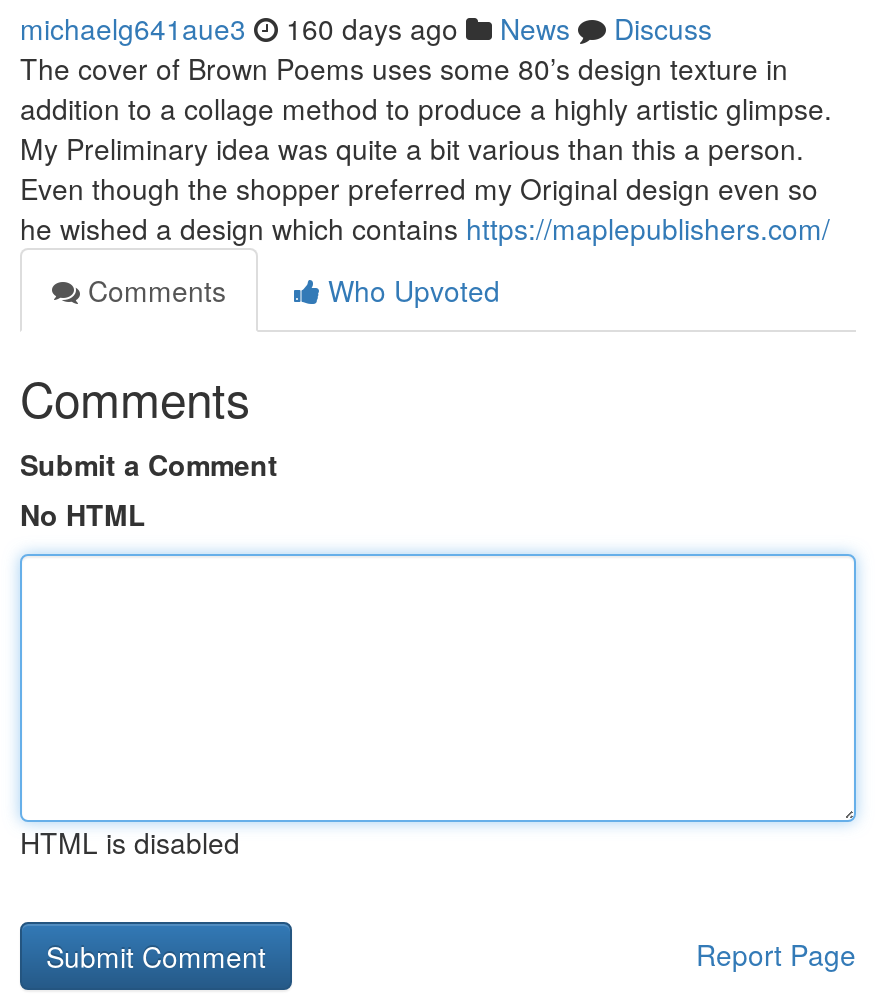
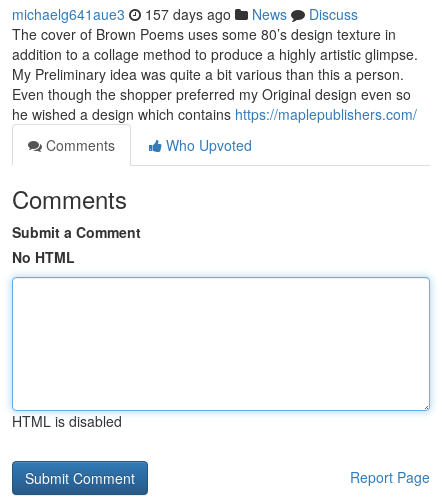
- michaelg641aue3 160 days ago News Discuss
+ michaelg641aue3 157 days ago News Discuss
